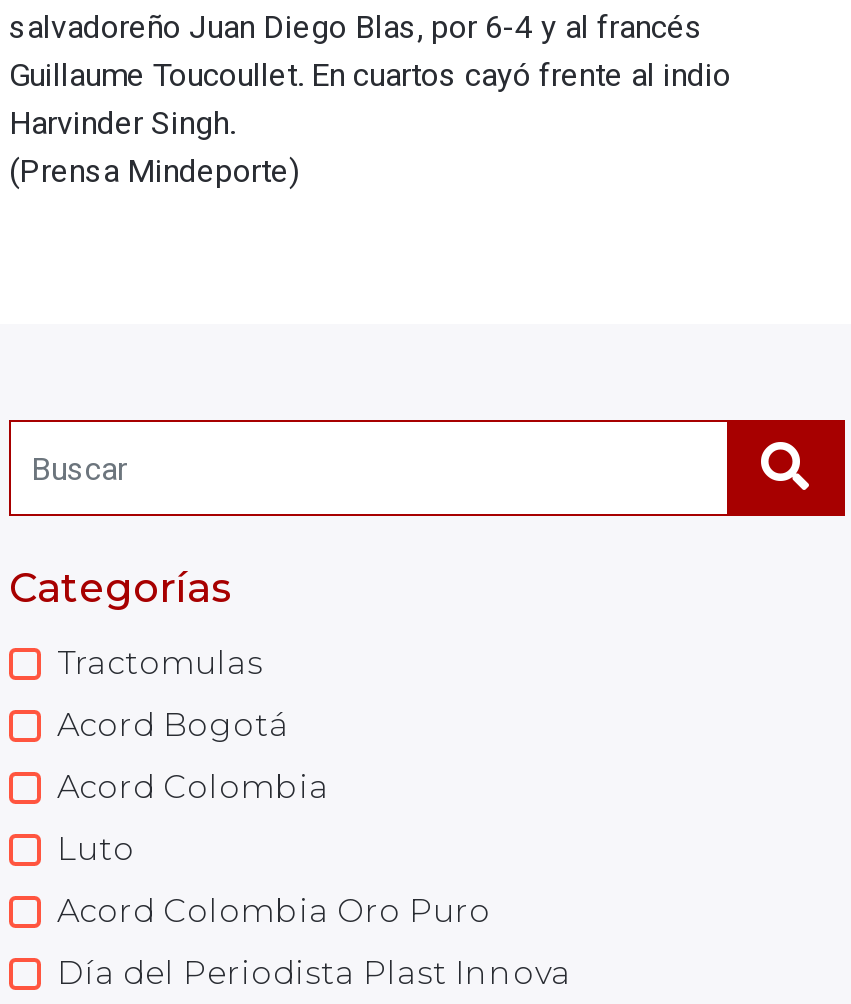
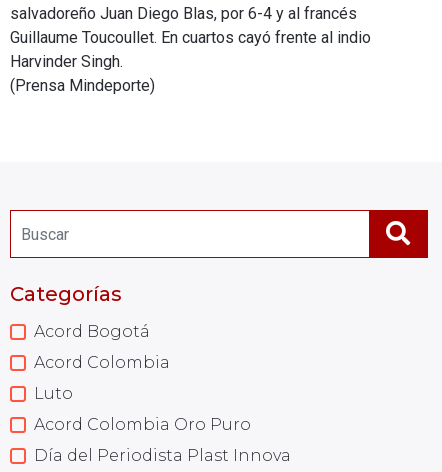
- Tractomulas
